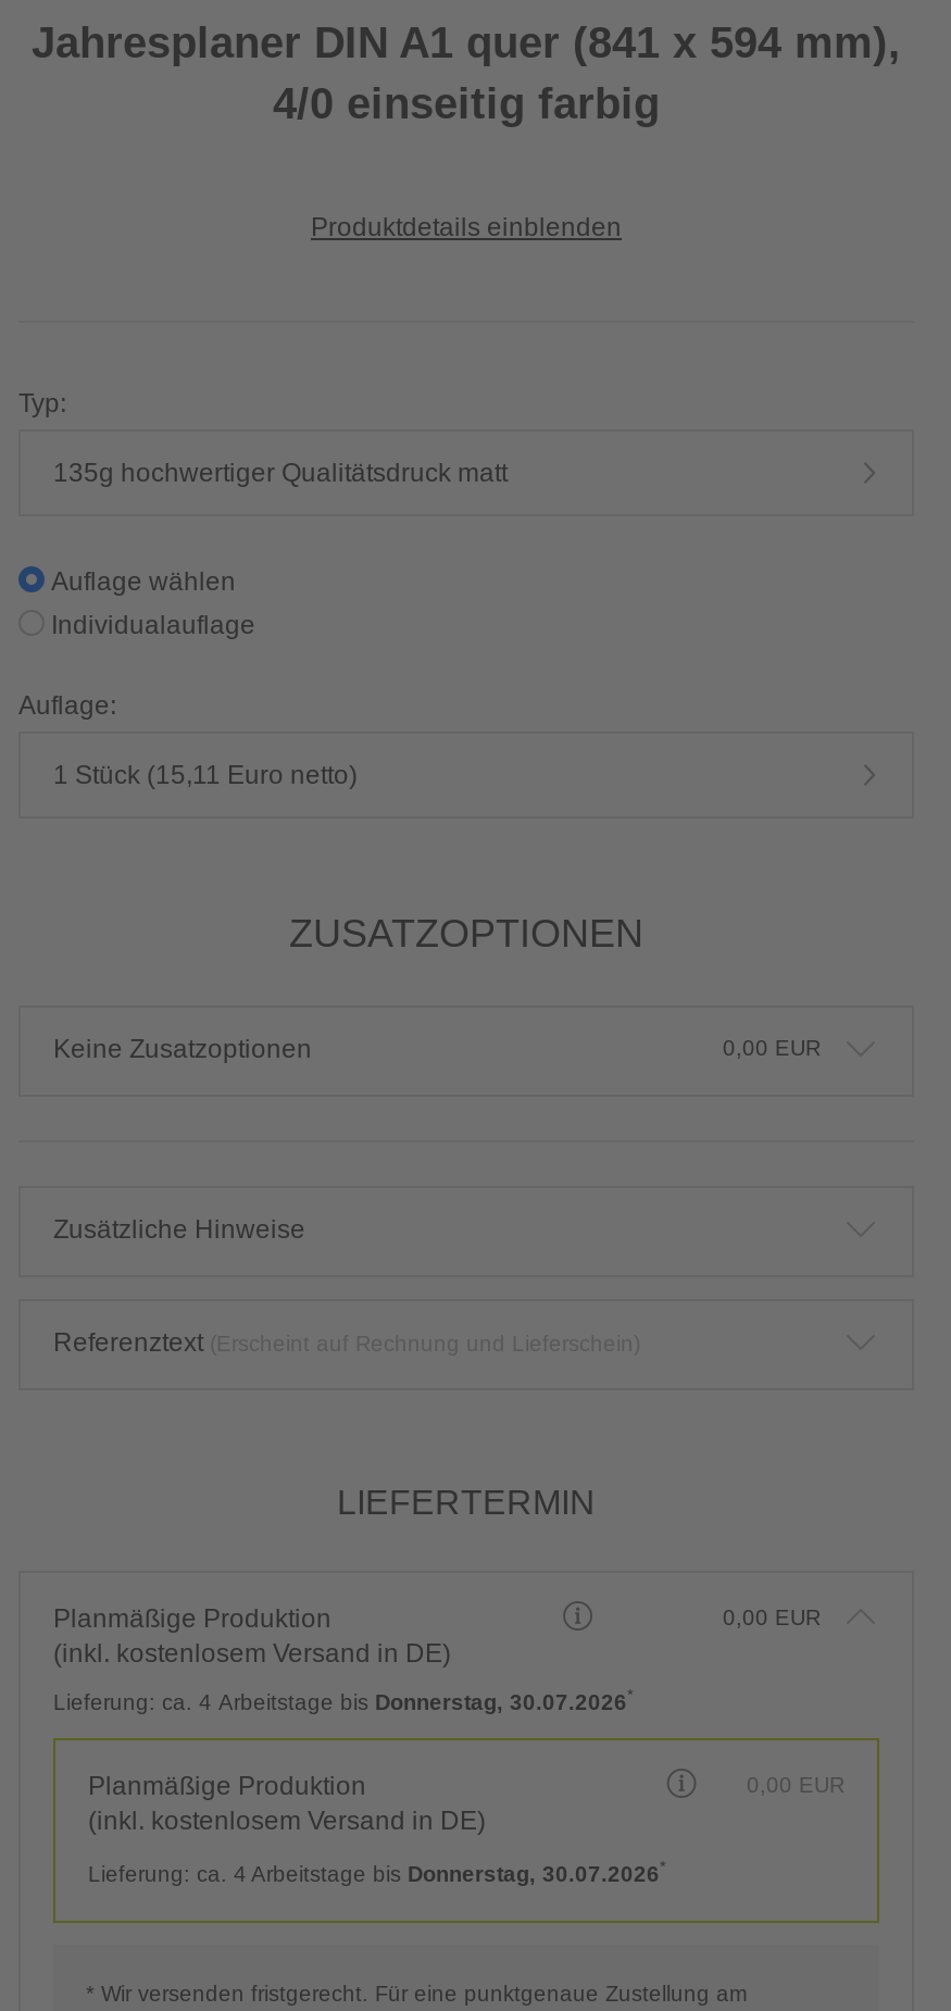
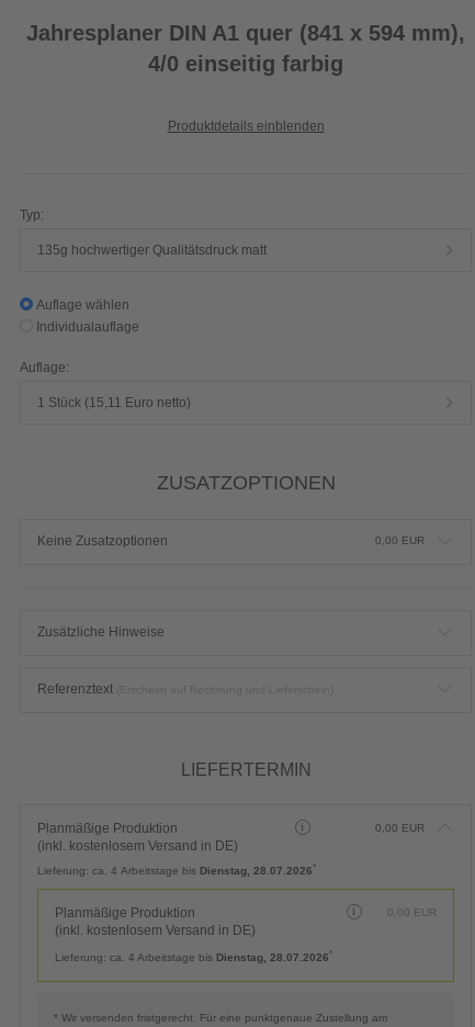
- Lieferung: ca. 4 Arbeitstage bis Donnerstag, 30.07.2026*
+ Lieferung: ca. 4 Arbeitstage bis Dienstag, 28.07.2026*

- Lieferung: ca. 4 Arbeitstage bis Donnerstag, 30.07.2026*
+ Lieferung: ca. 4 Arbeitstage bis Dienstag, 28.07.2026*
